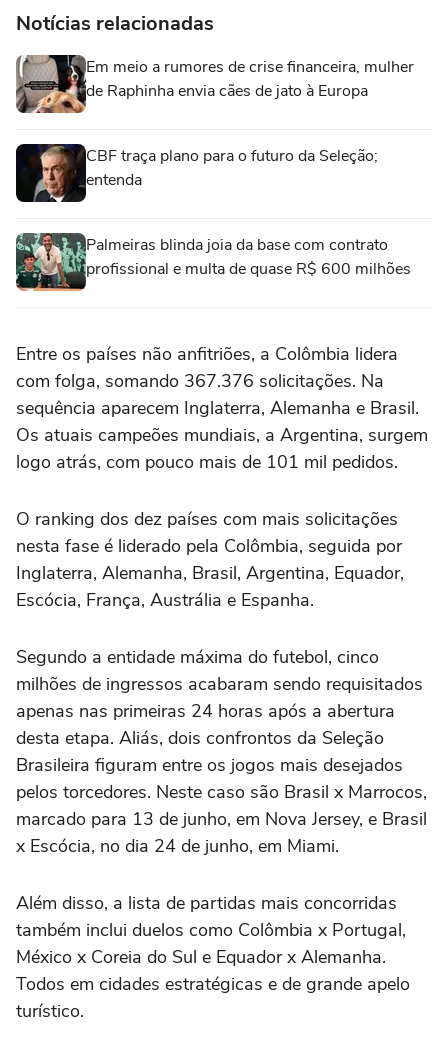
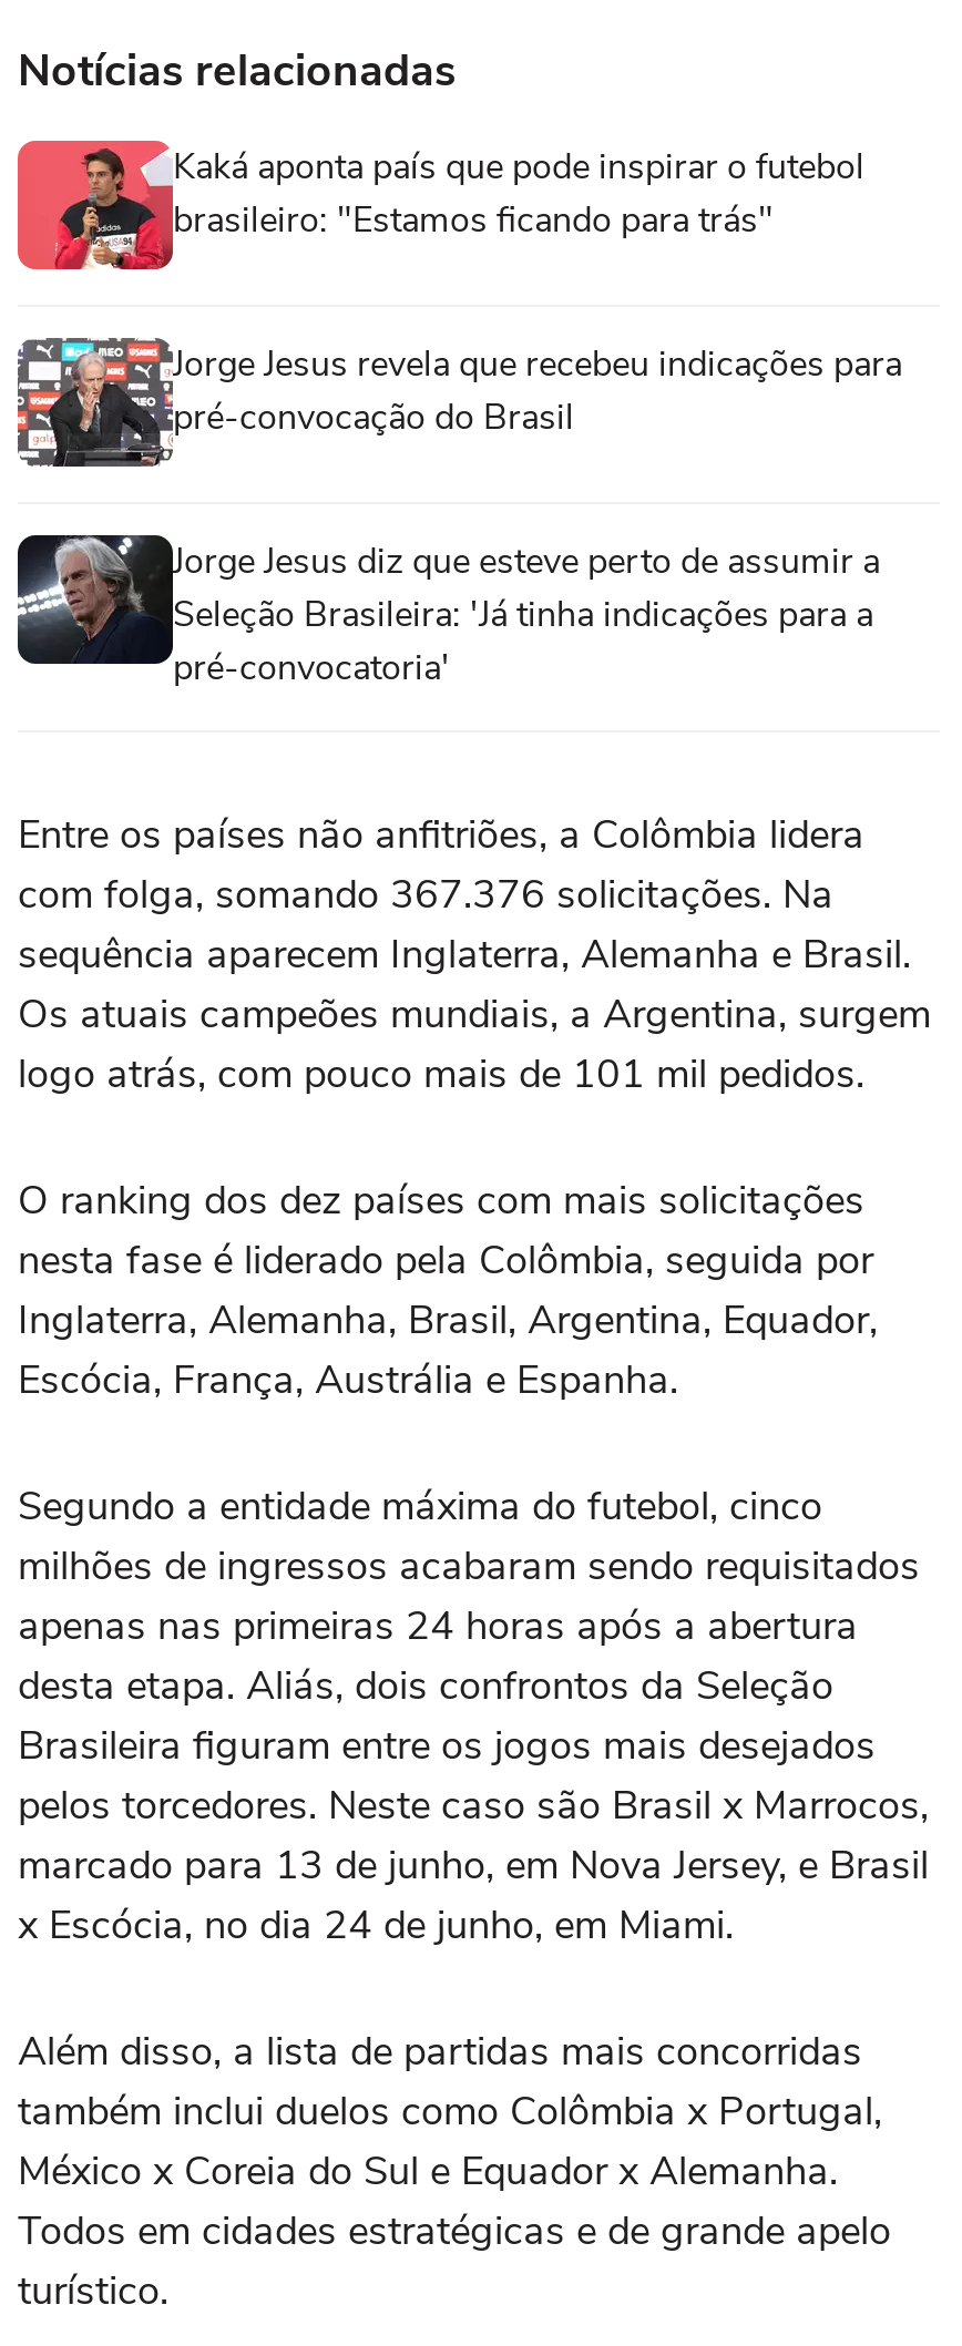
- [image]
- Em meio a rumores de crise financeira, mulher
- de Raphinha envia cães de jato à Europa
+ [image]
+ Kaká aponta país que pode inspirar o futebol
+ brasileiro: "Estamos ficando para trás"

- [image]
- CBF traça plano para o futuro da Seleção;
- entenda
+ [image]
+ Jorge Jesus revela que recebeu indicações para
+ pré-convocação do Brasil

- [image]
- Palmeiras blinda joia da base com contrato
- profissional e multa de quase R$ 600 milhões
+ [image]
+ Jorge Jesus diz que esteve perto de assumir a
+ Seleção Brasileira: 'Já tinha indicações para a
+ pré-convocatoria'
